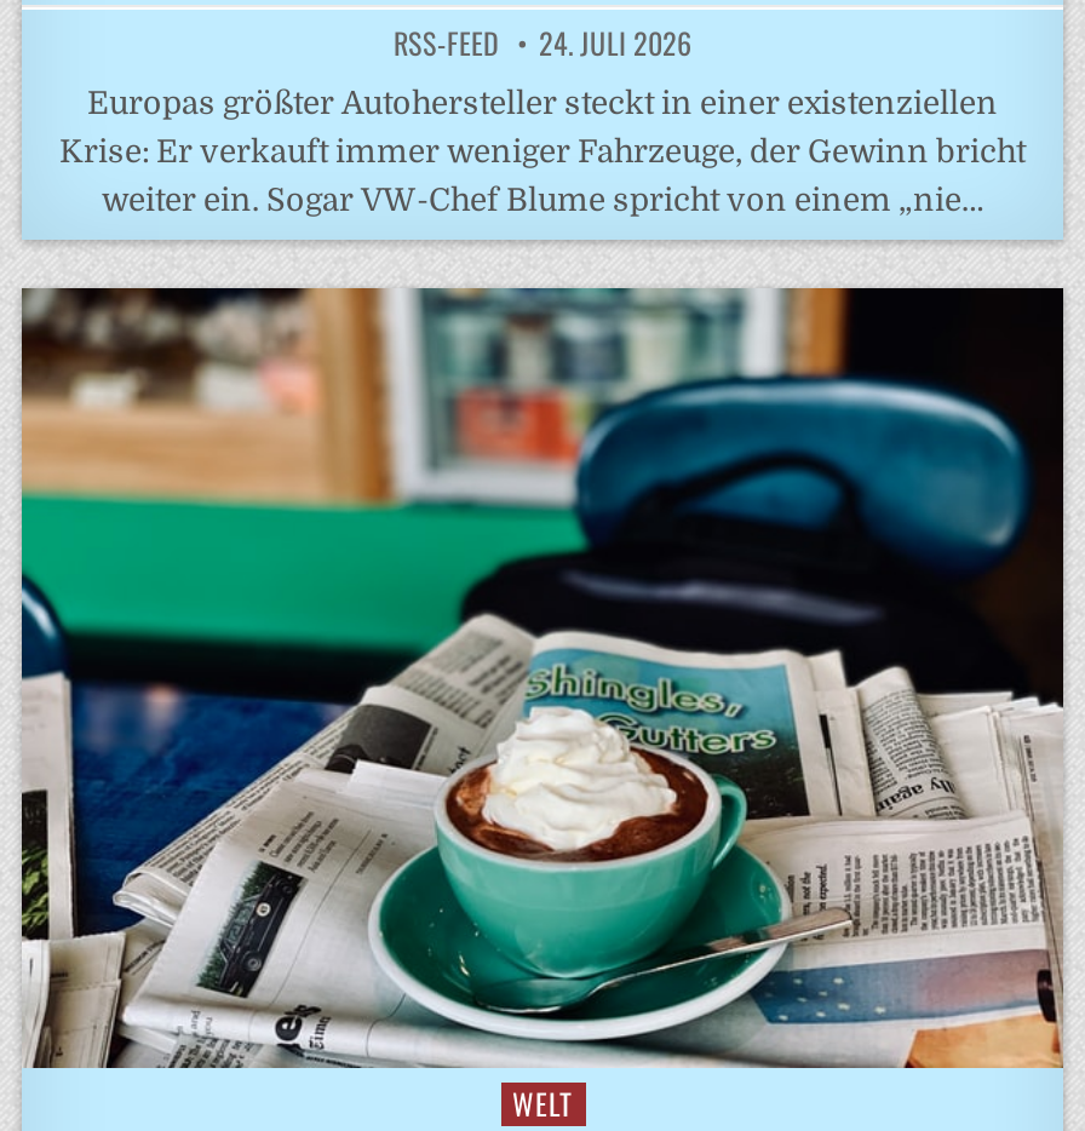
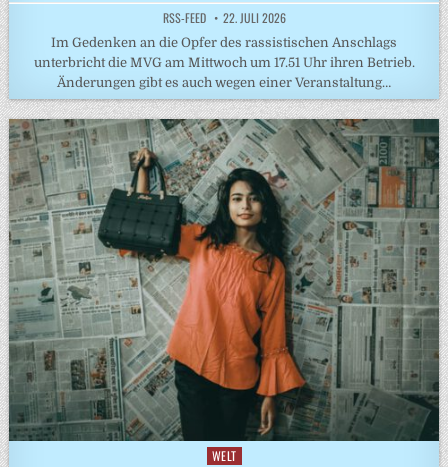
- RSS-FEED 24. JULI 2026
+ RSS-FEED 22. JULI 2026

- Europas größter Autohersteller steckt in einer existenziellen
- Krise: Er verkauft immer weniger Fahrzeuge, der Gewinn bricht
- weiter ein. Sogar VW-Chef Blume spricht von einem „nie…
+ Im Gedenken an die Opfer des rassistischen Anschlags
+ unterbricht die MVG am Mittwoch um 17.51 Uhr ihren Betrieb.
+ Änderungen gibt es auch wegen einer Veranstaltung…

- [image]
+ [image]
